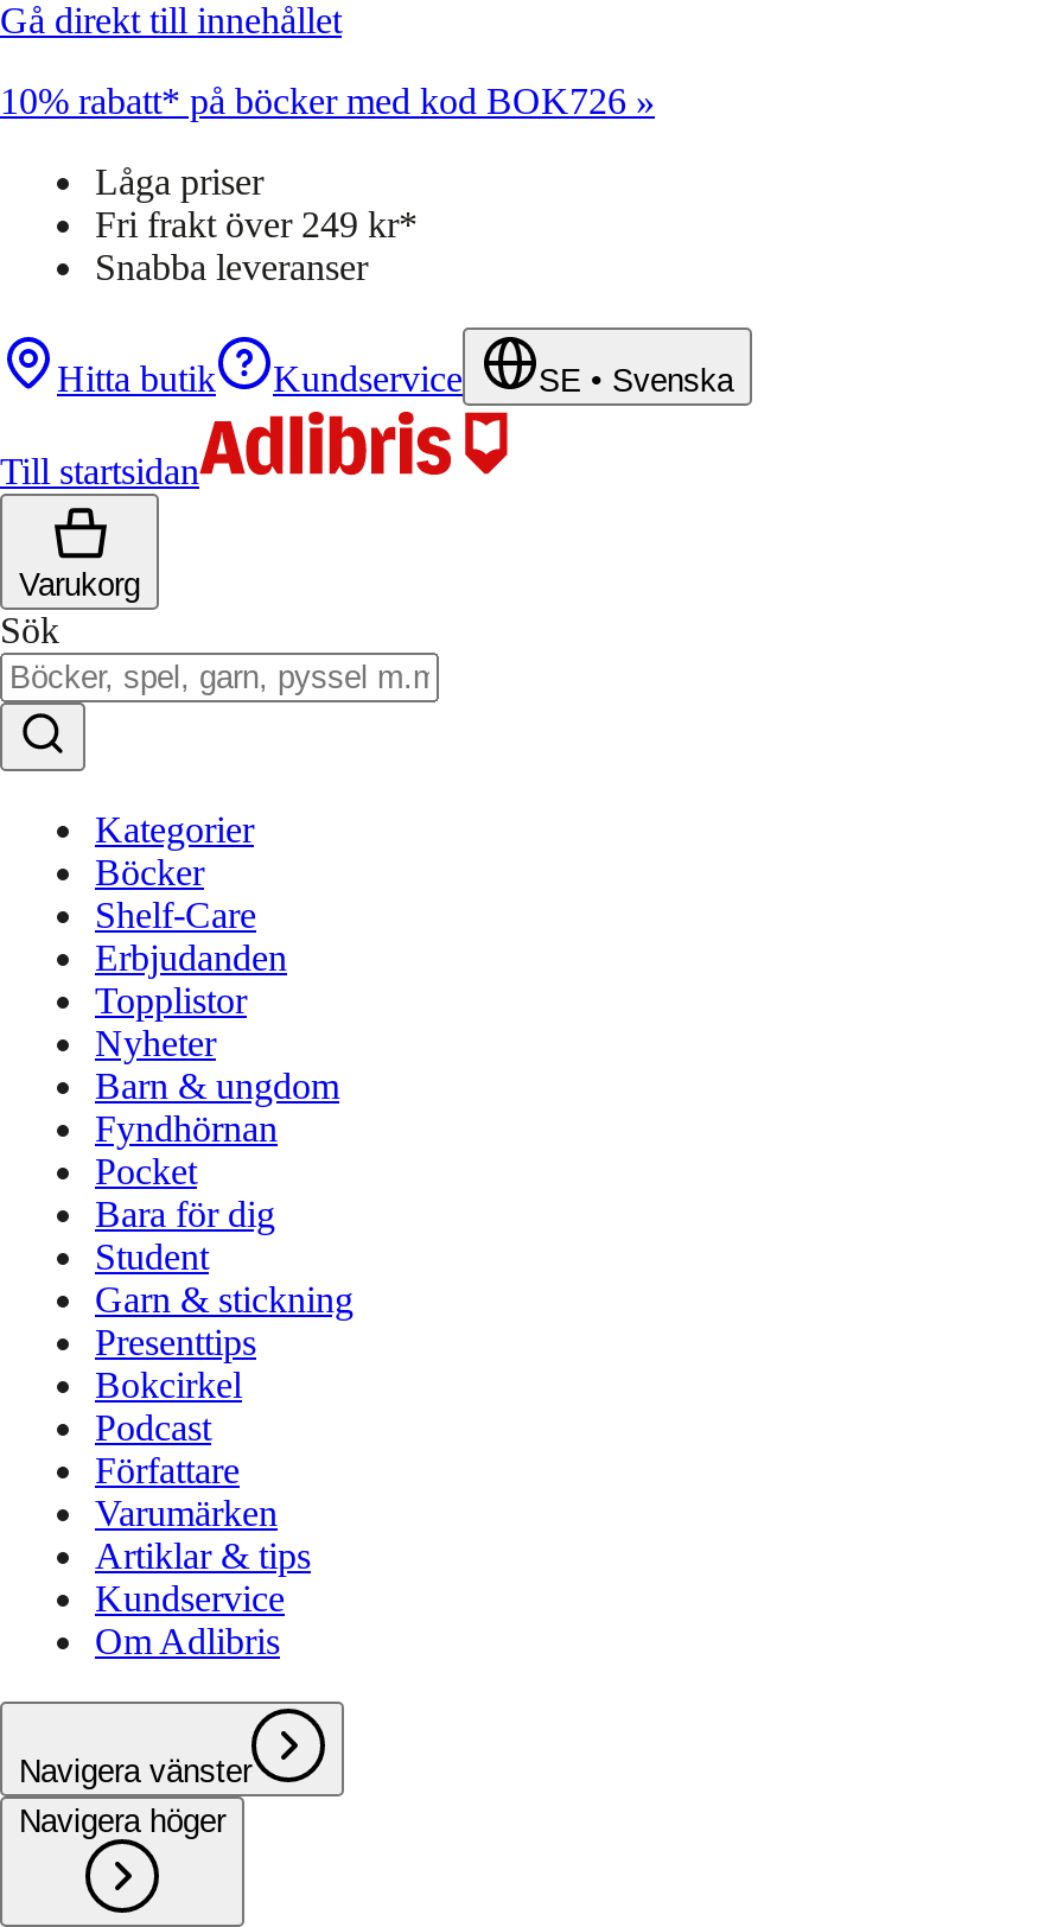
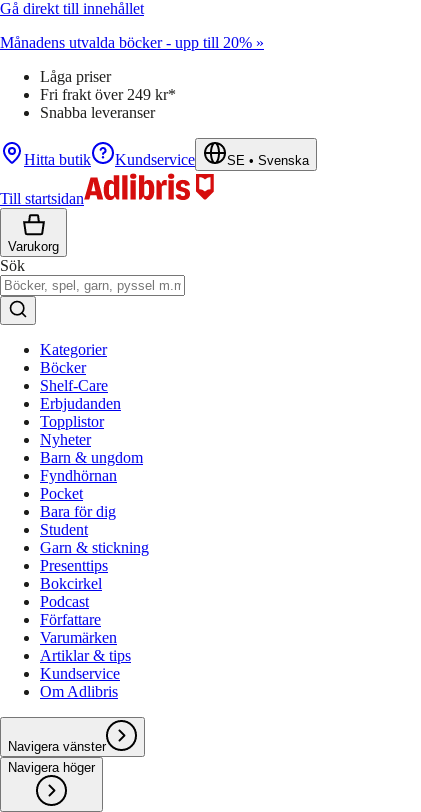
- 10% rabatt* på böcker med kod BOK726 »
+ Månadens utvalda böcker - upp till 20% »
